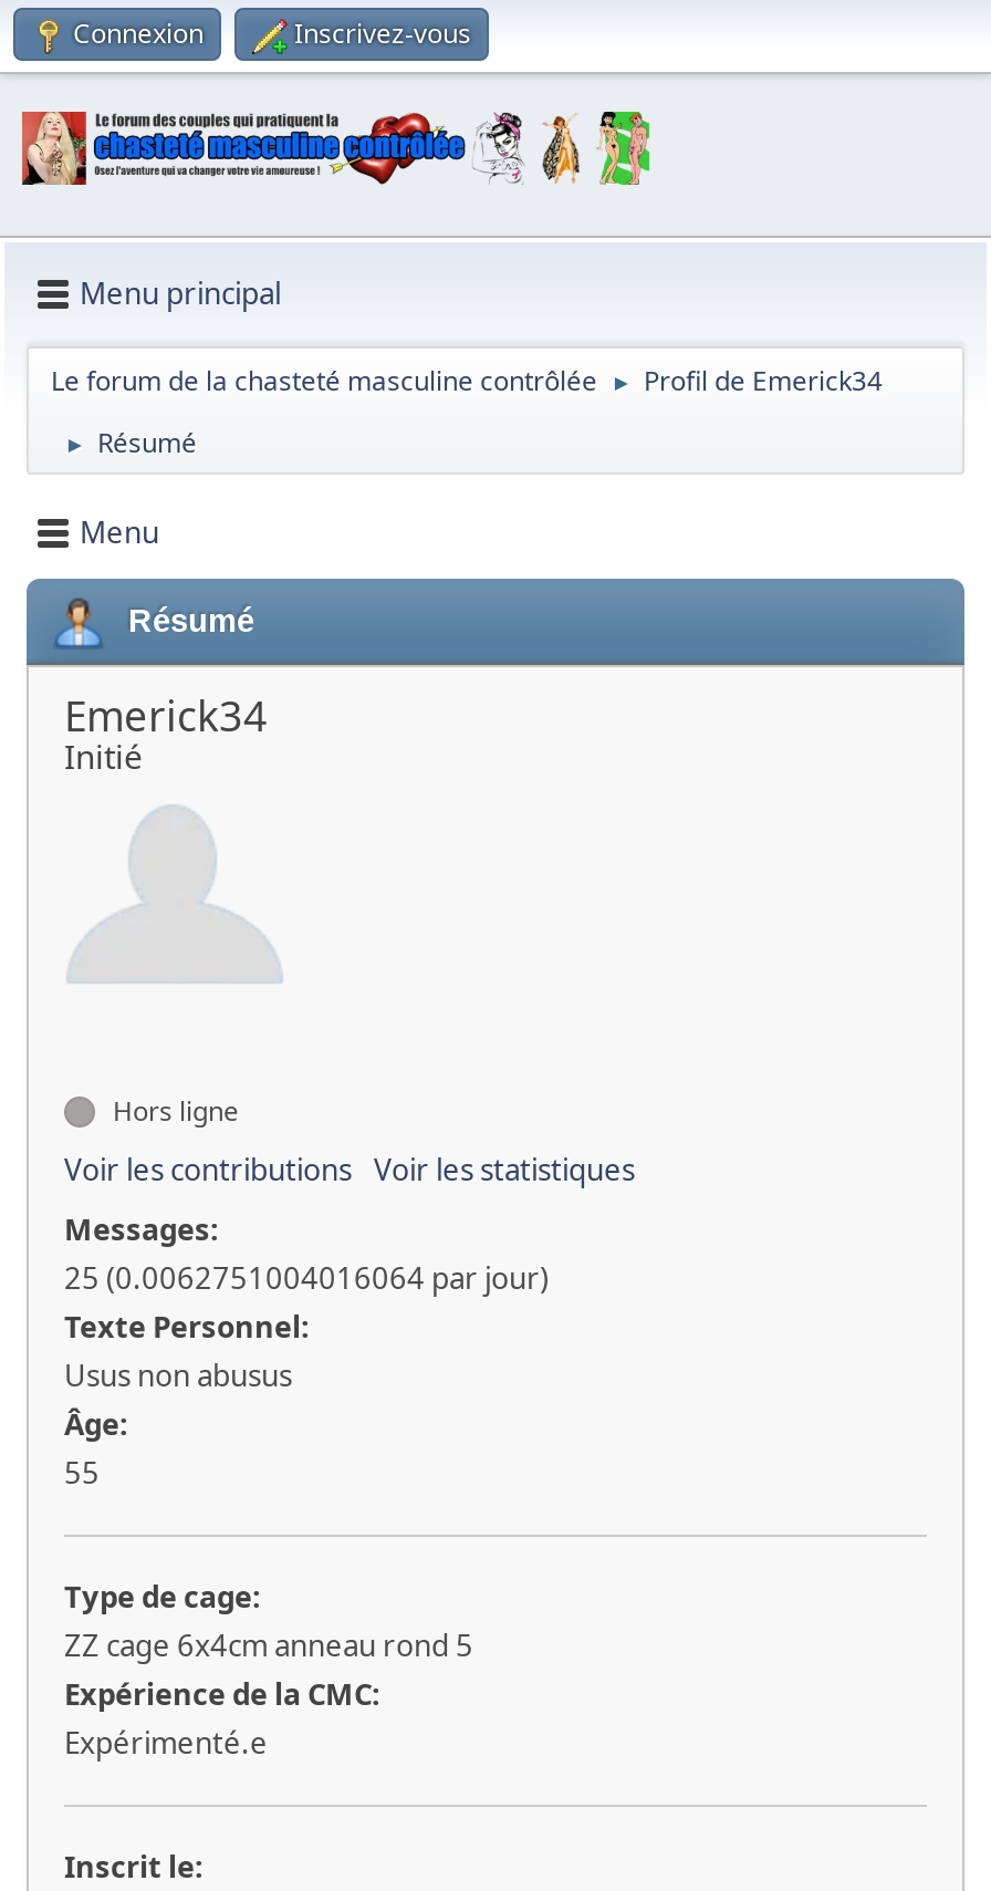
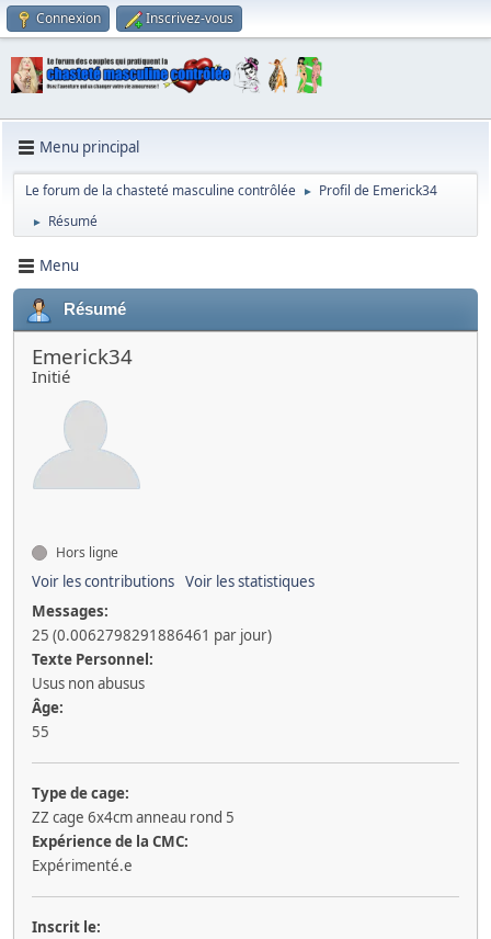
- 25 (0.0062751004016064 par jour)
+ 25 (0.0062798291886461 par jour)
